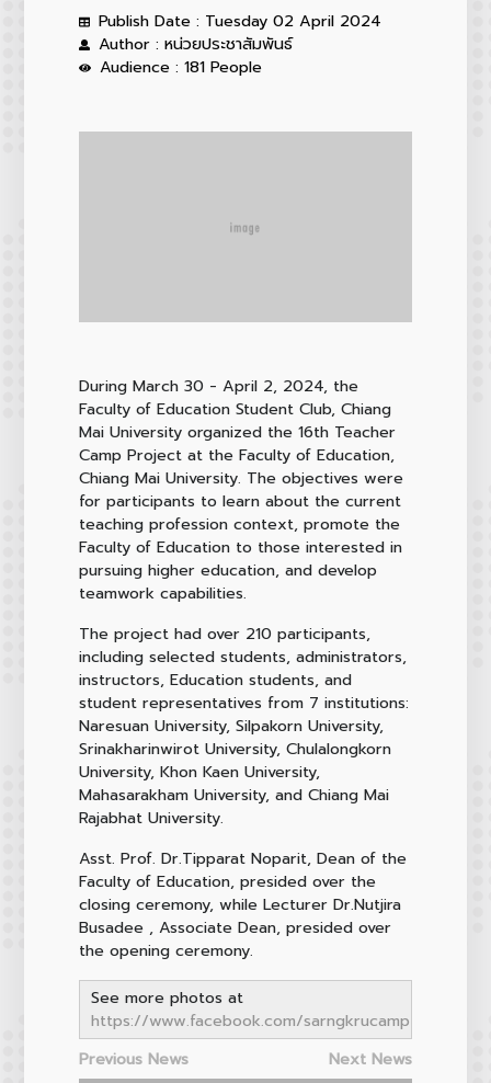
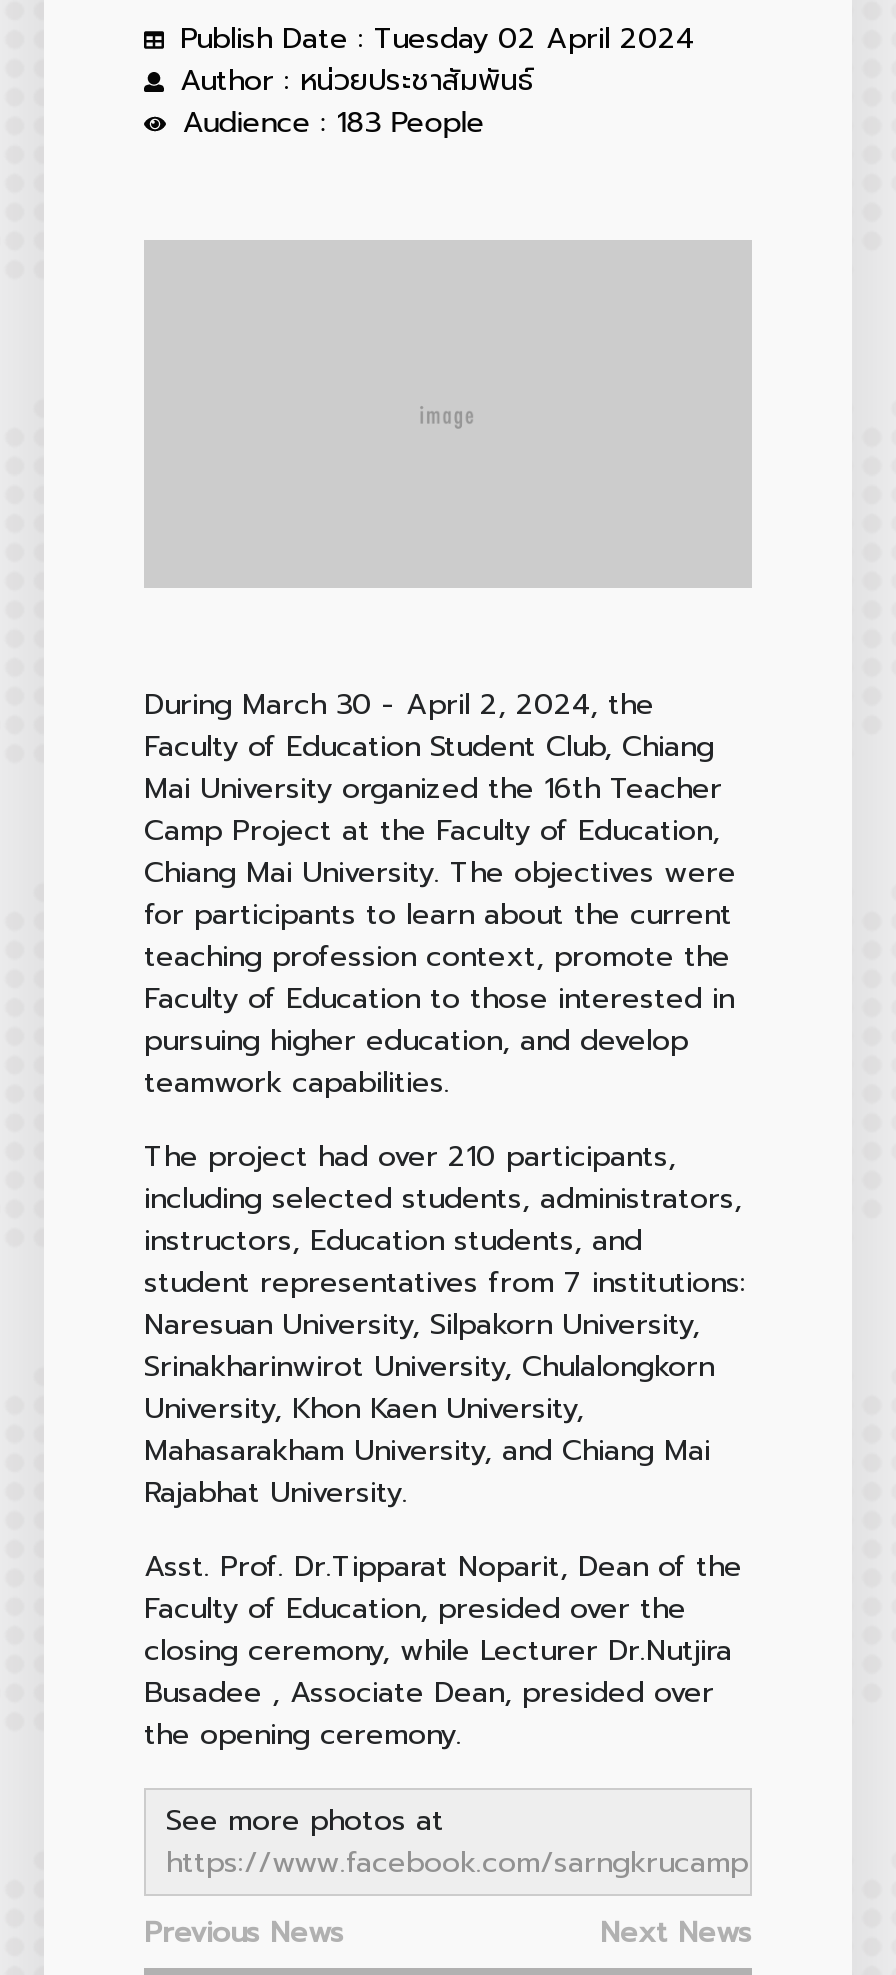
- Audience : 181 People
+ Audience : 183 People
